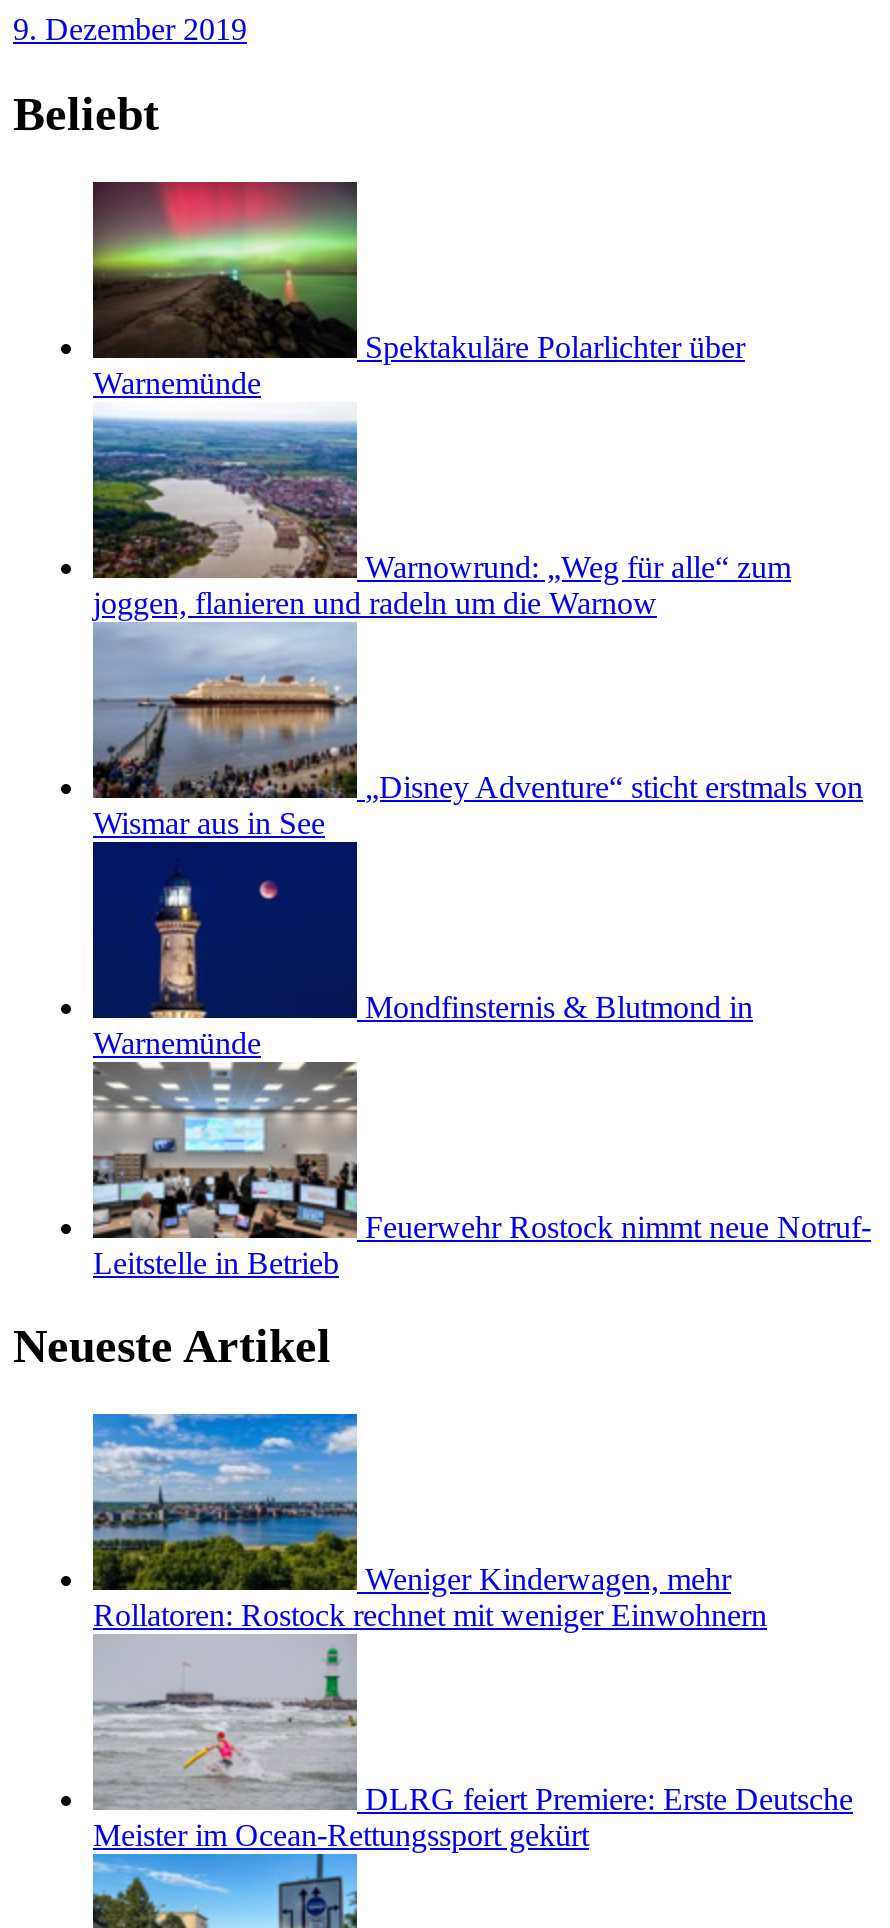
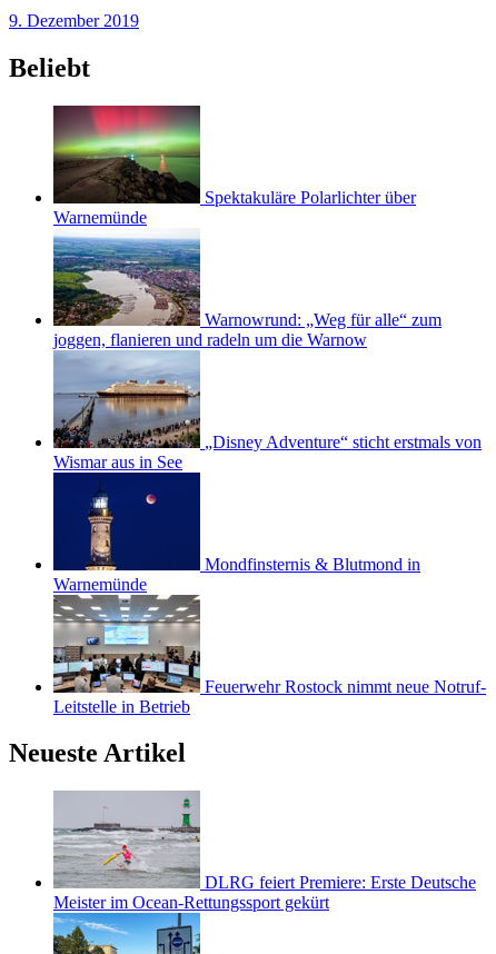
- [image]
- Weniger Kinderwagen, mehr
- Rollatoren: Rostock rechnet mit weniger Einwohnern
